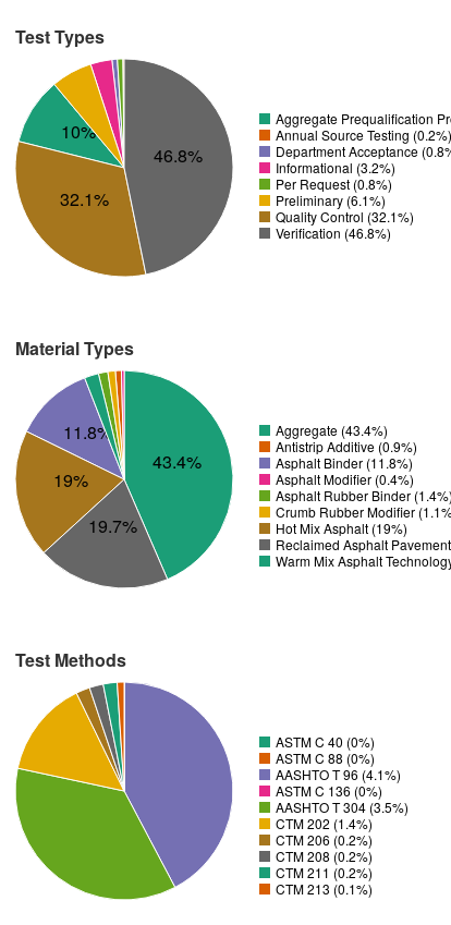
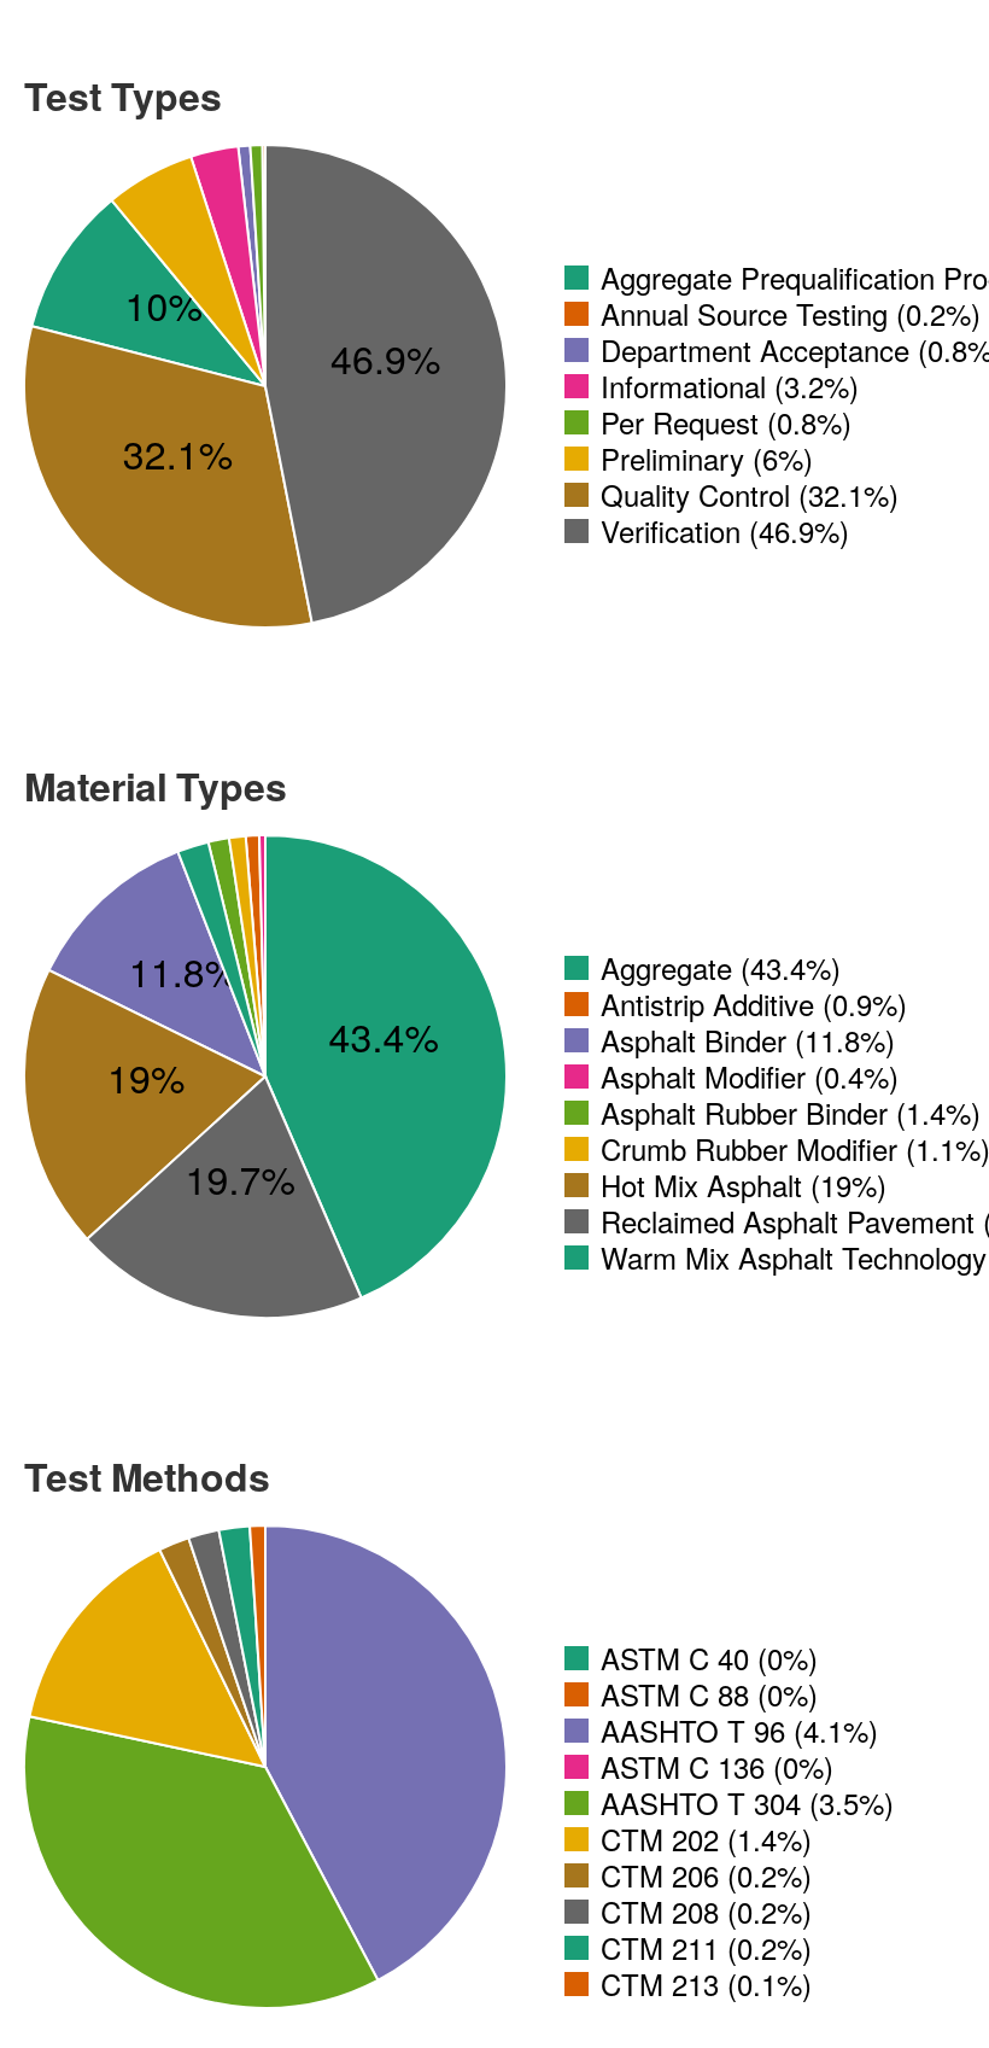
- 46.8%
+ 46.9%

- Preliminary (6.1%)
+ Preliminary (6%)

- Verification (46.8%)
+ Verification (46.9%)
